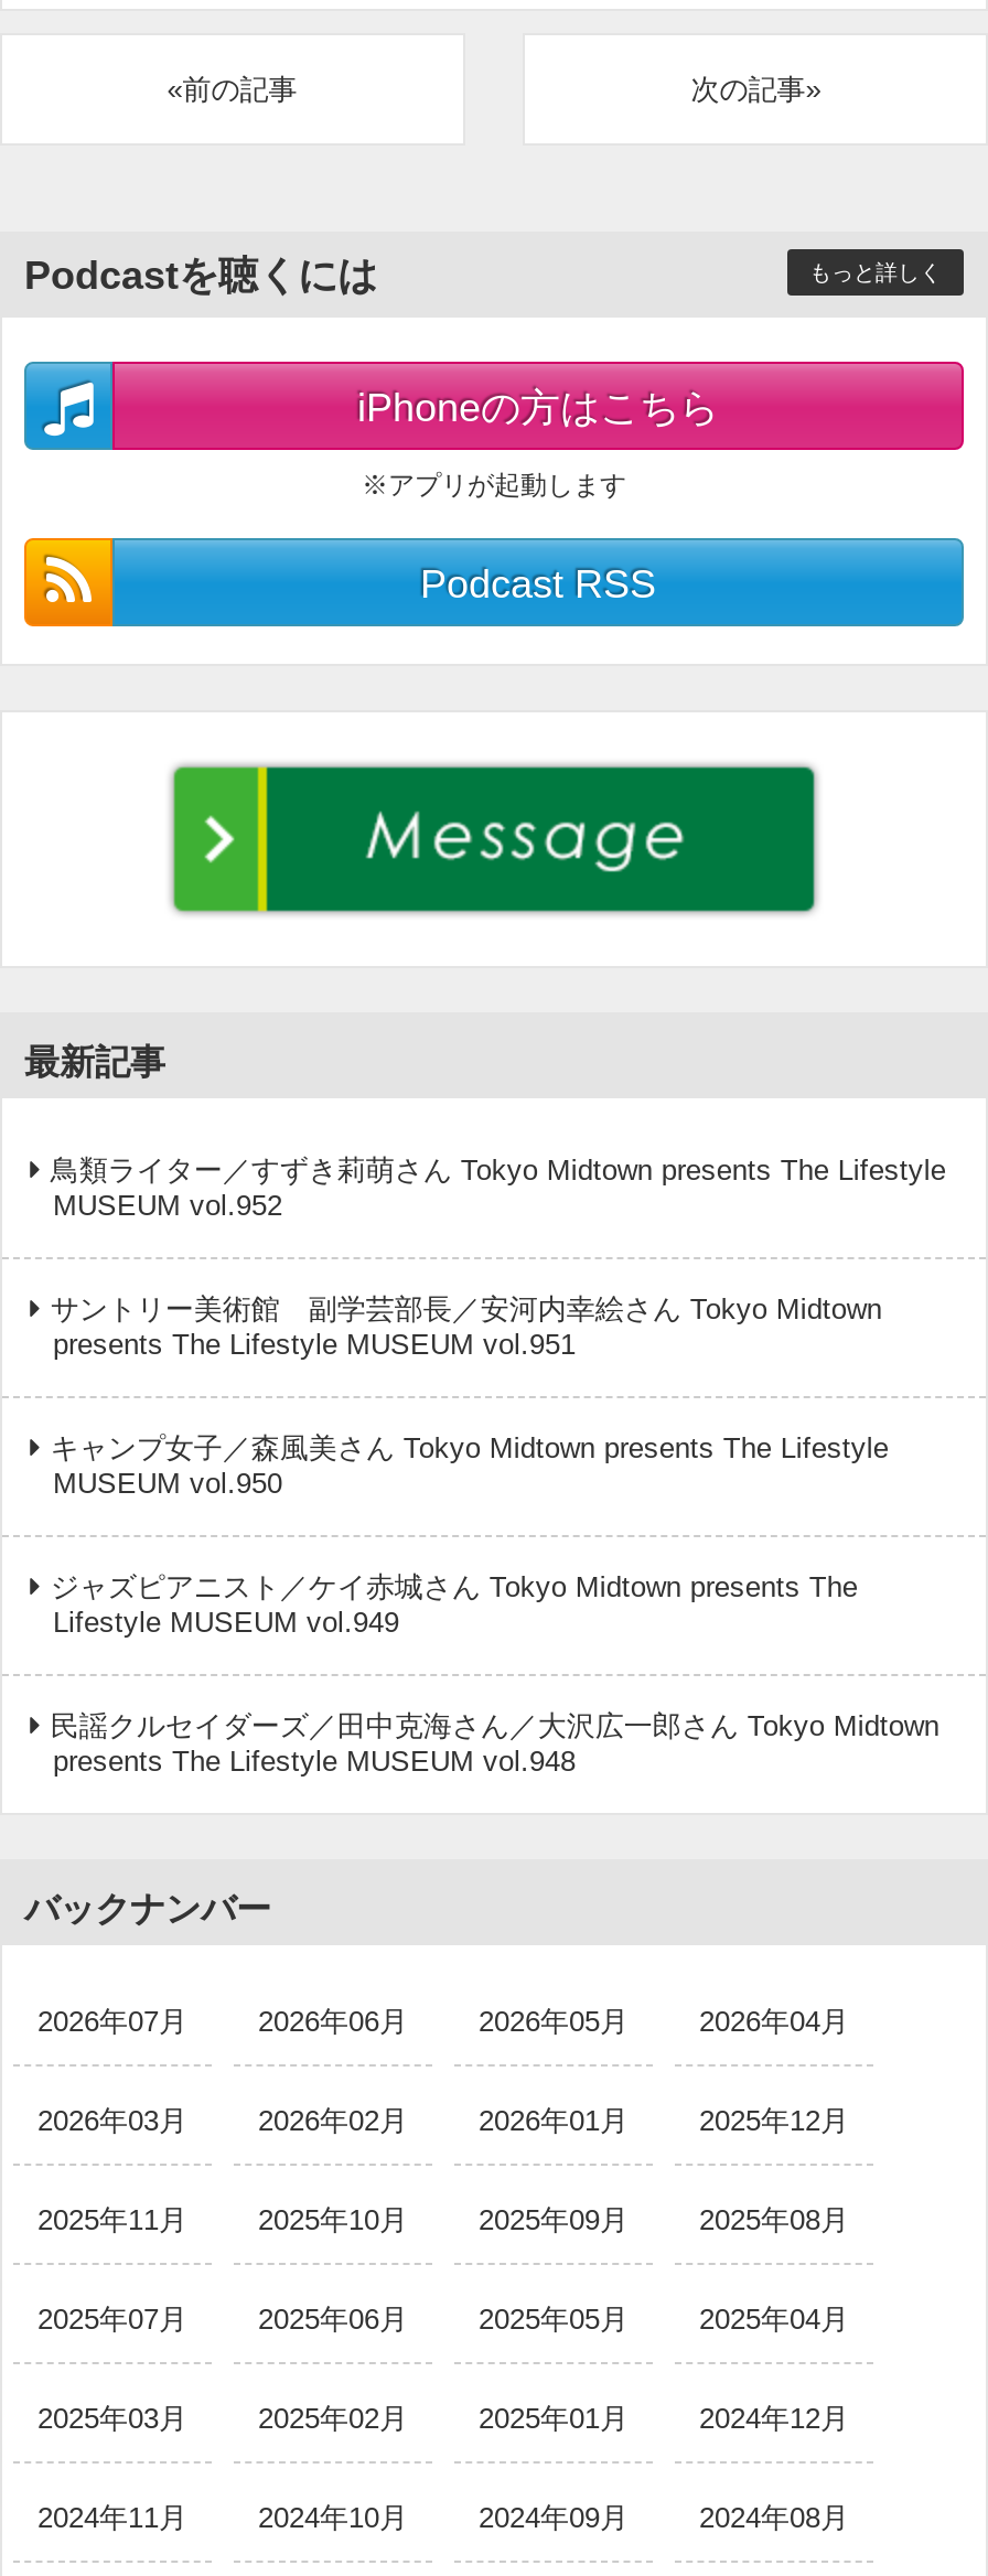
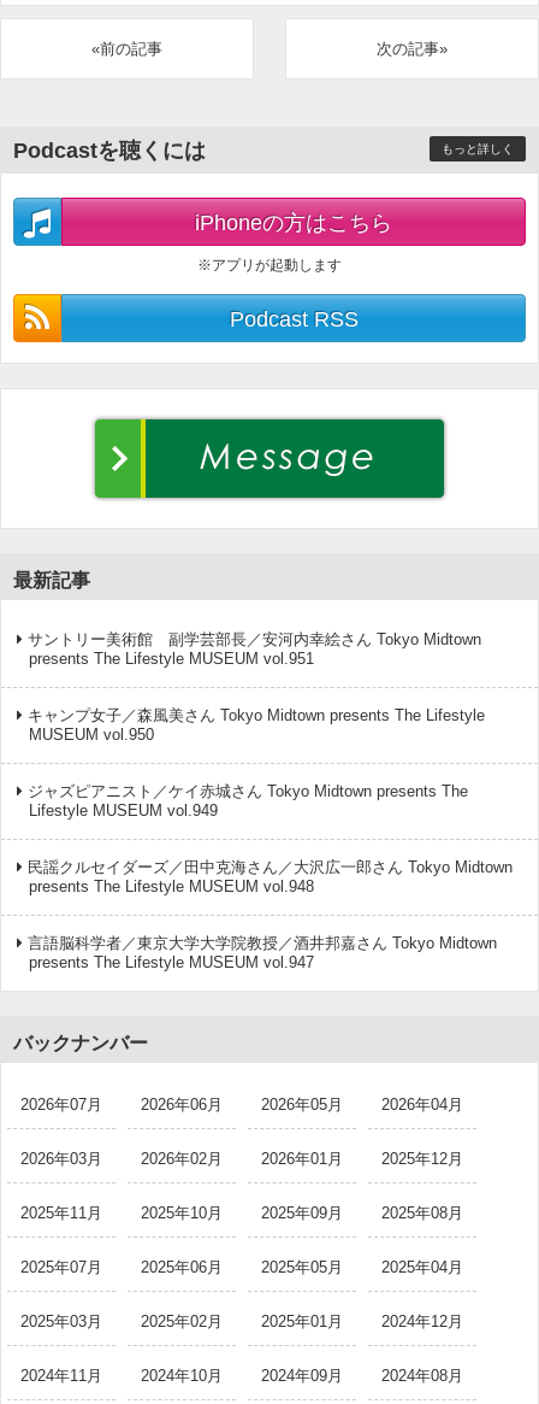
- 鳥類ライター／すずき莉萌さん Tokyo Midtown presents The Lifestyle
- MUSEUM vol.952

moved up: サントリー美術館 副学芸部長／安河内幸絵さん Tokyo Midtown | presents The Lifestyle MUSEUM vol.951 | キャンプ女子／森風美さん Tokyo Midtown presents The Lifestyle | MUSEUM vol.950 | ジャズピアニスト／ケイ赤城さん Tokyo Midtown presents The | Lifestyle MUSEUM vol.949 | 民謡クルセイダーズ／田中克海さん／大沢広一郎さん Tokyo Midtown | presents The Lifestyle MUSEUM vol.948

+ 言語脳科学者／東京大学大学院教授／酒井邦嘉さん Tokyo Midtown
+ presents The Lifestyle MUSEUM vol.947
